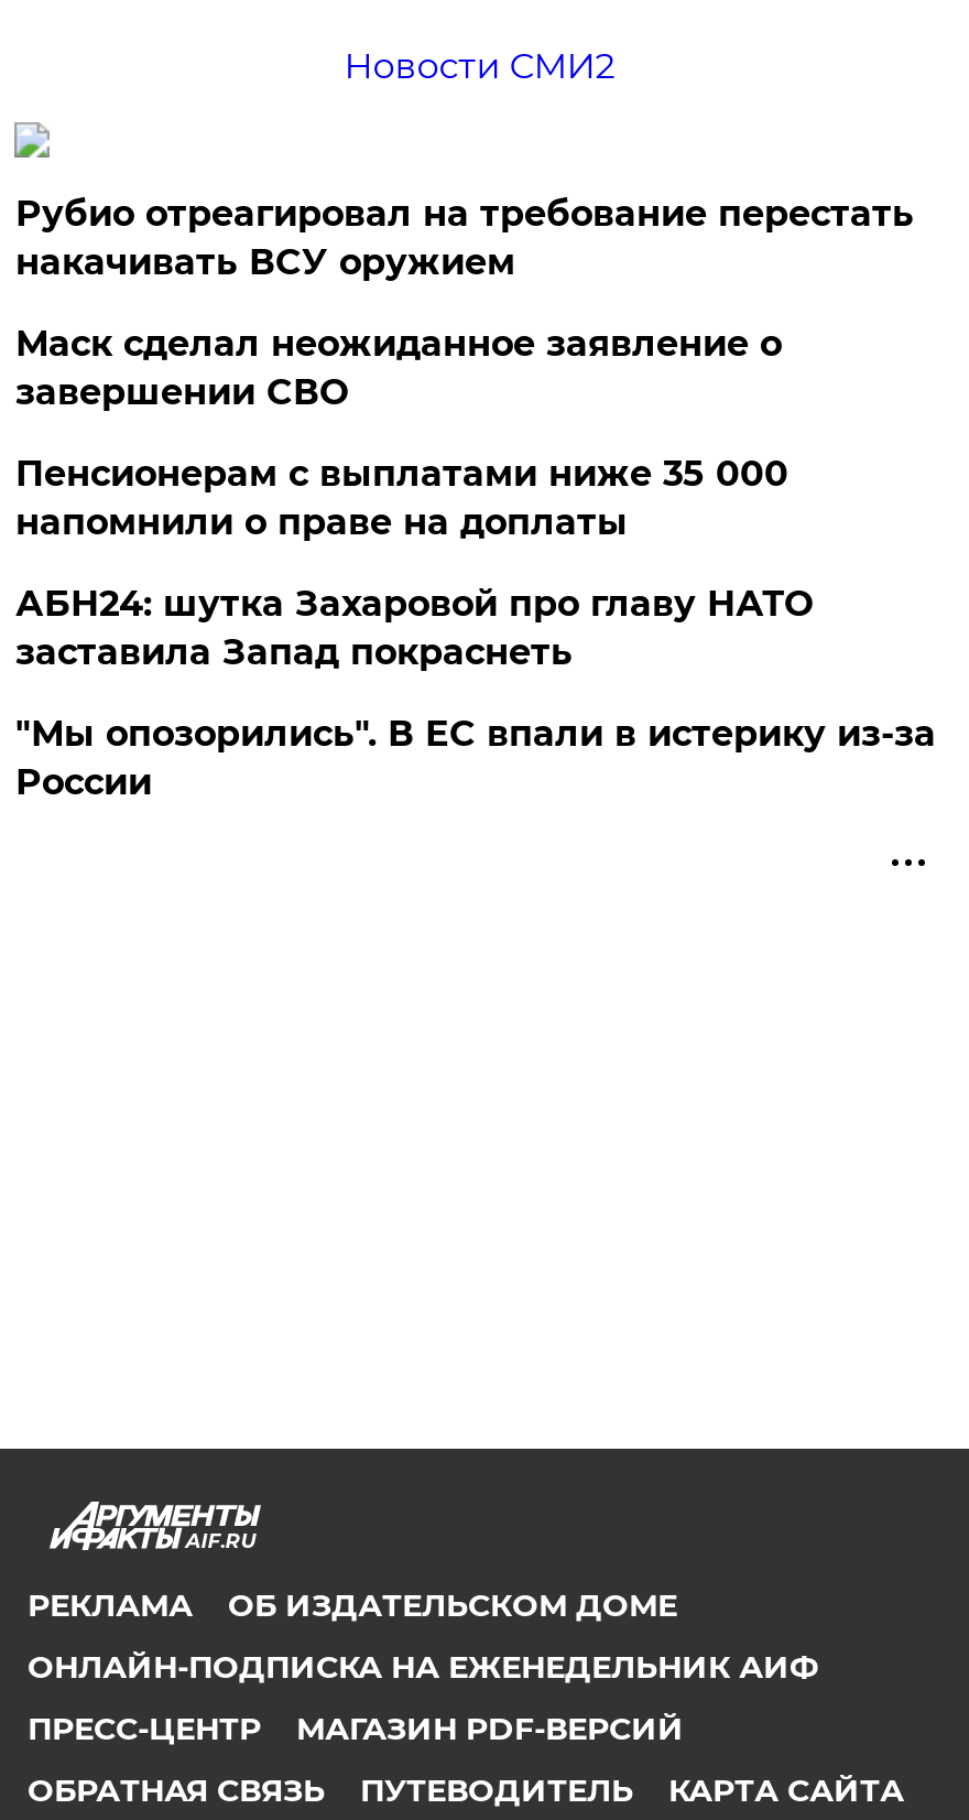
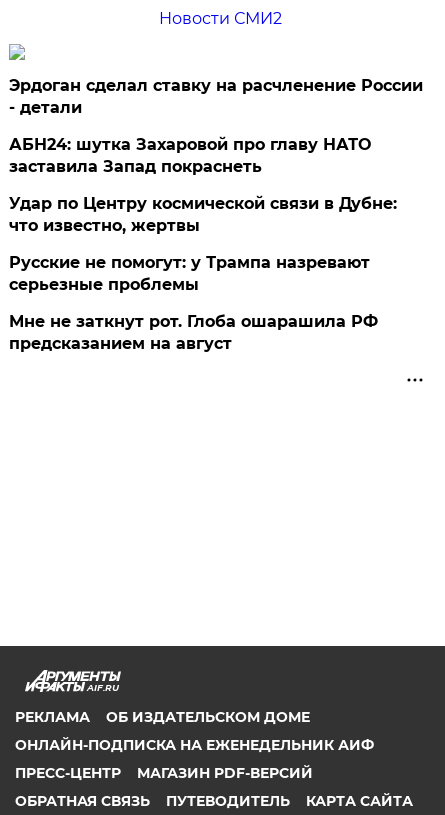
- Рубио отреагировал на требование перестать
- накачивать ВСУ оружием
- Маск сделал неожиданное заявление о
- завершении СВО
- Пенсионерам с выплатами ниже 35 000
- напомнили о праве на доплаты
+ Эрдоган сделал ставку на расчленение России
+ - детали

moved up: АБН24: шутка Захаровой про главу НАТО | заставила Запад покраснеть

- "Мы опозорились". В ЕС впали в истерику из-за
- России
+ Удар по Центру космической связи в Дубне:
+ что известно, жертвы
+ Русские не помогут: у Трампа назревают
+ серьезные проблемы
+ Мне не заткнут рот. Глоба ошарашила РФ
+ предсказанием на август
